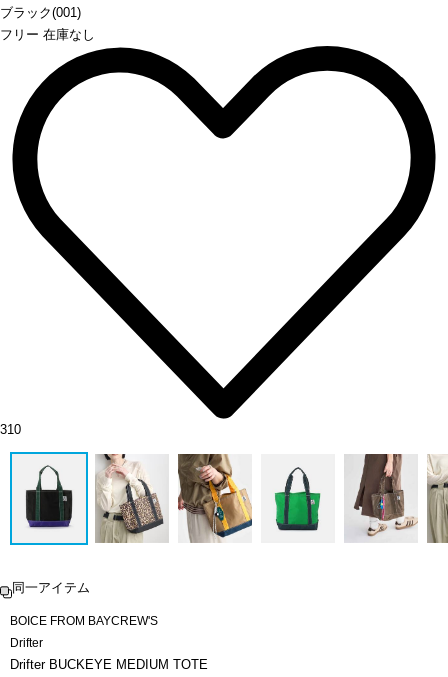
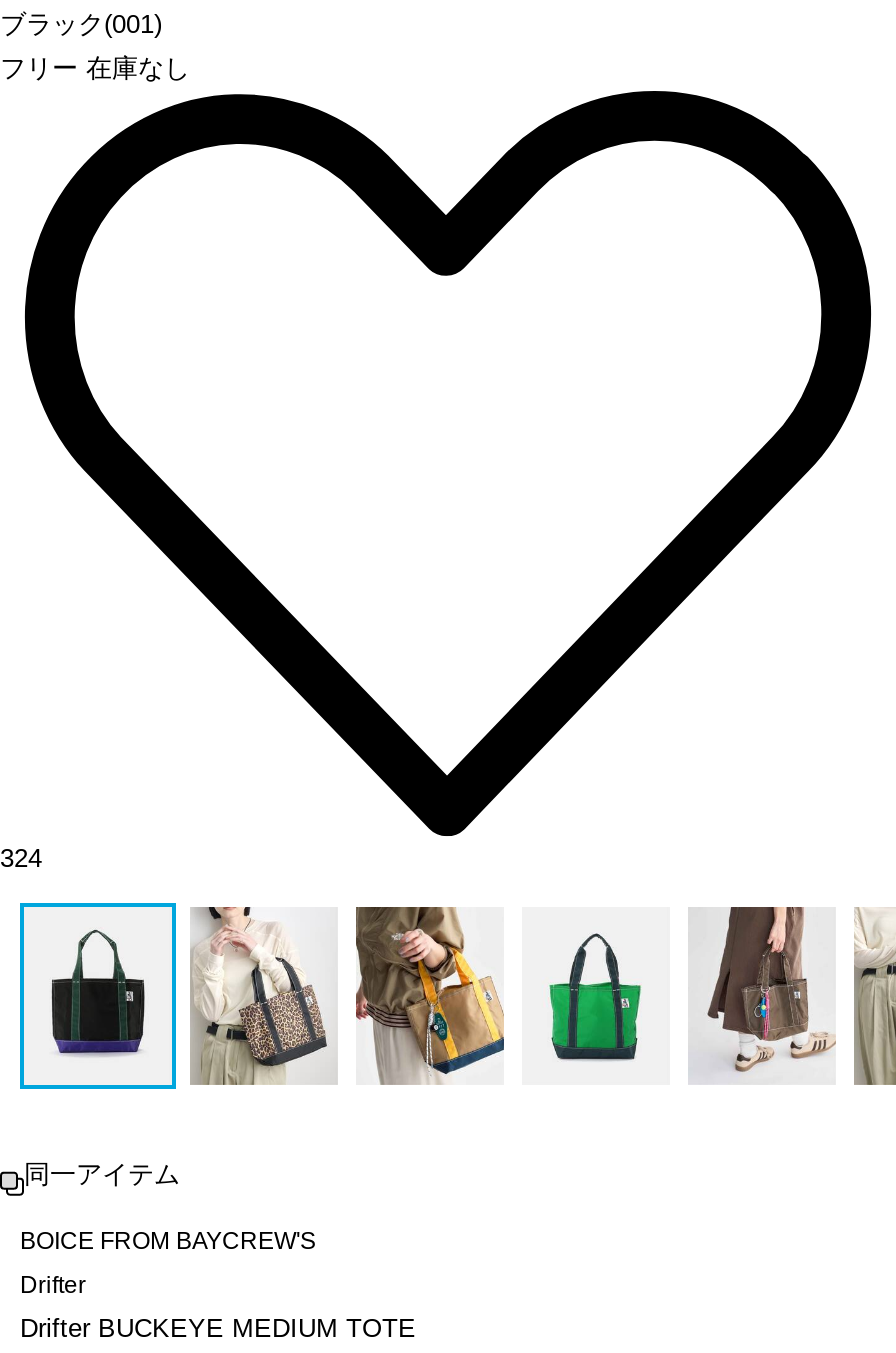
- 310
+ 324
